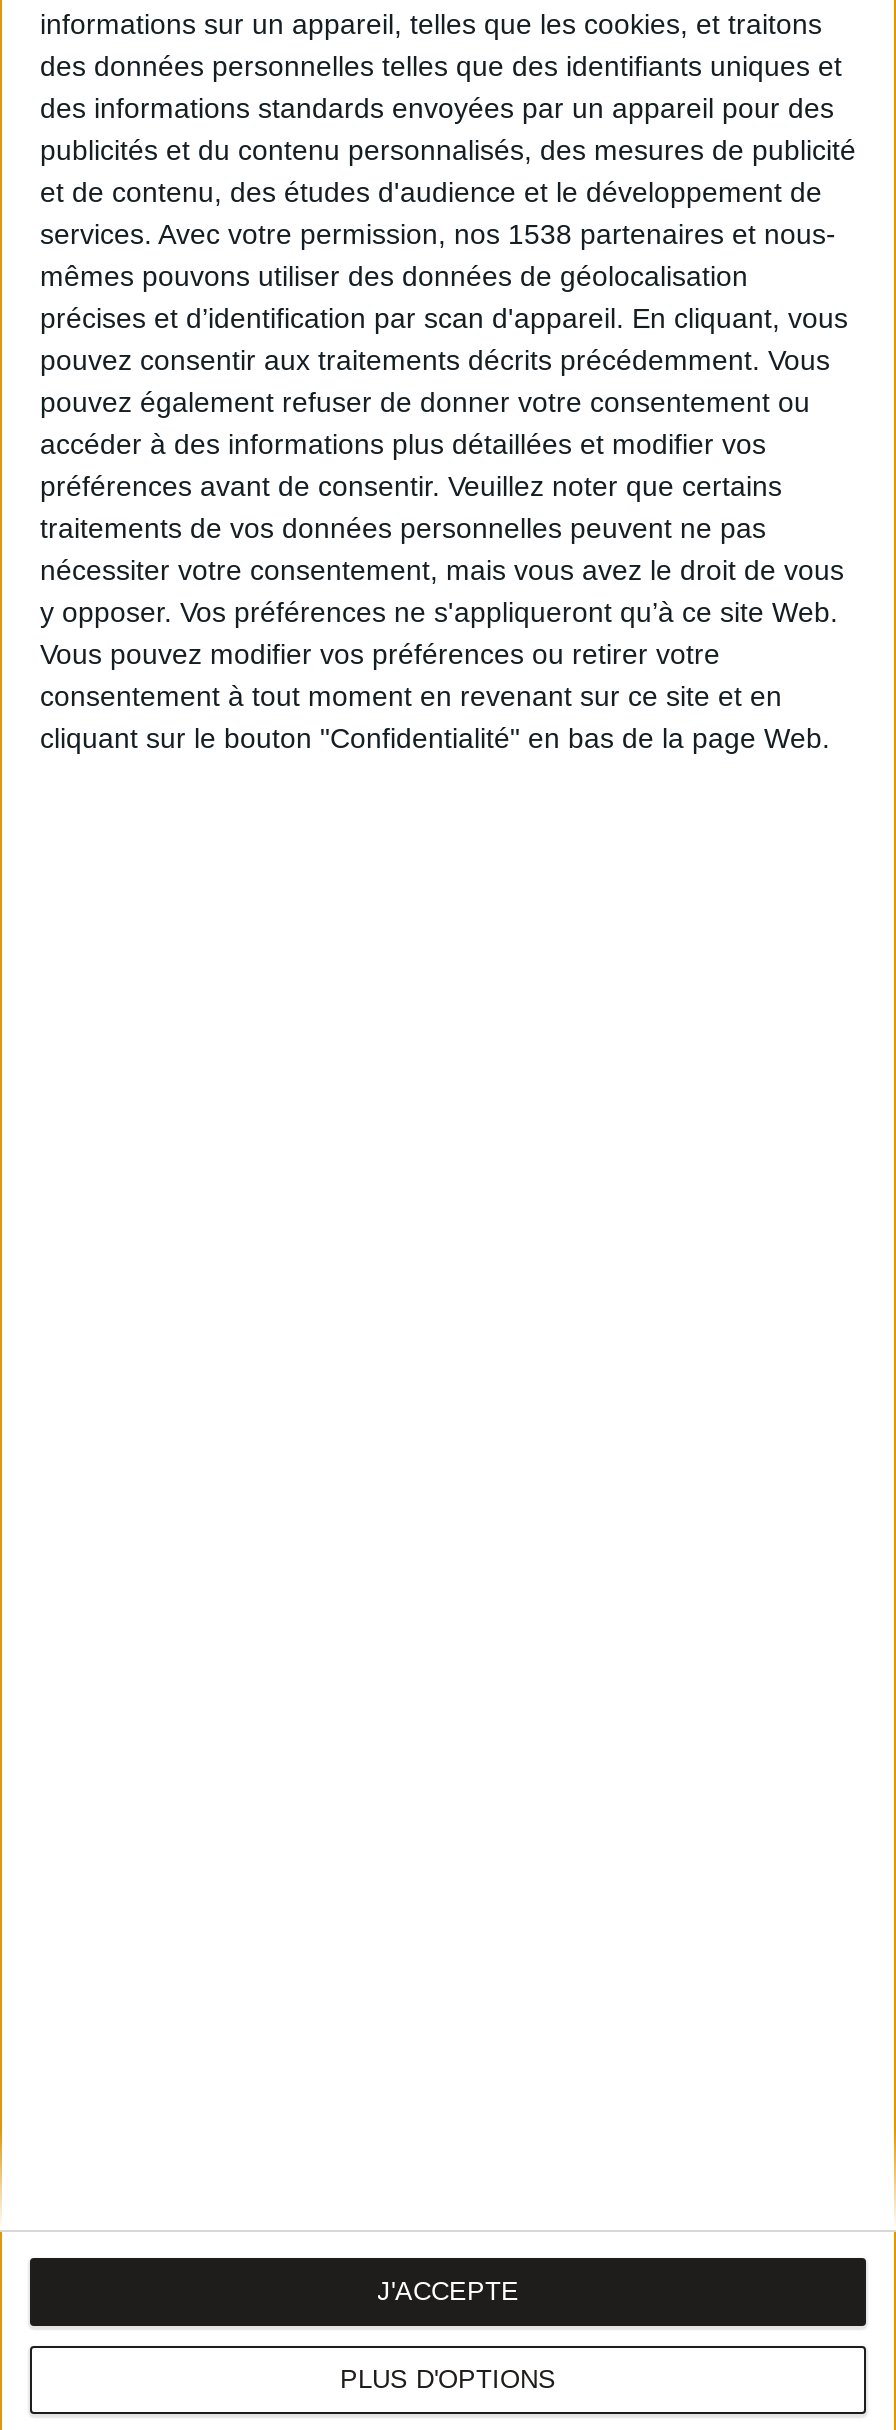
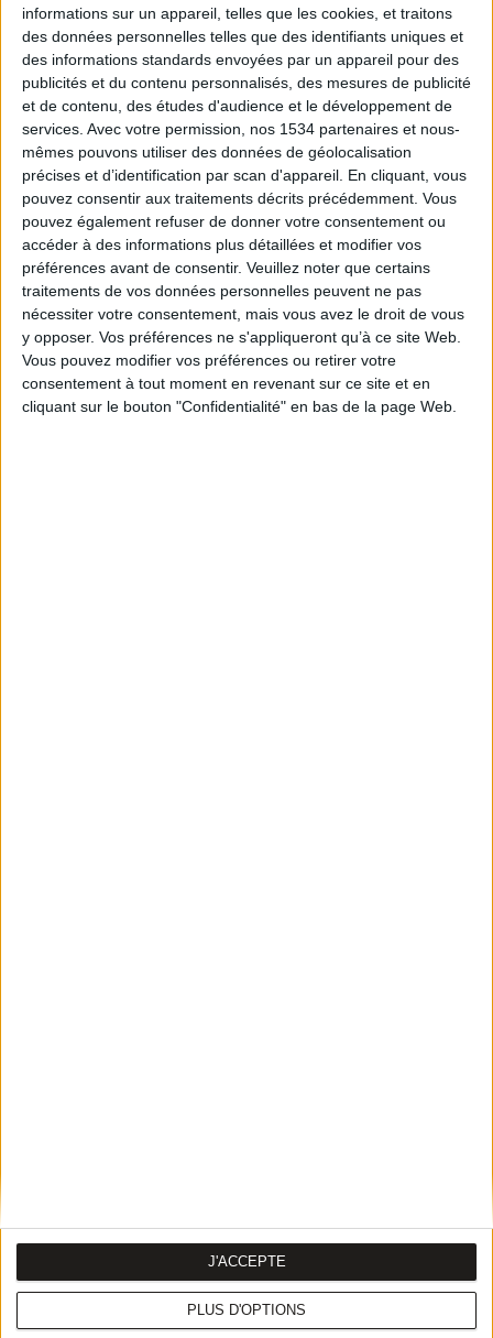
- services. Avec votre permission, nos 1538 partenaires et nous-
+ services. Avec votre permission, nos 1534 partenaires et nous-
